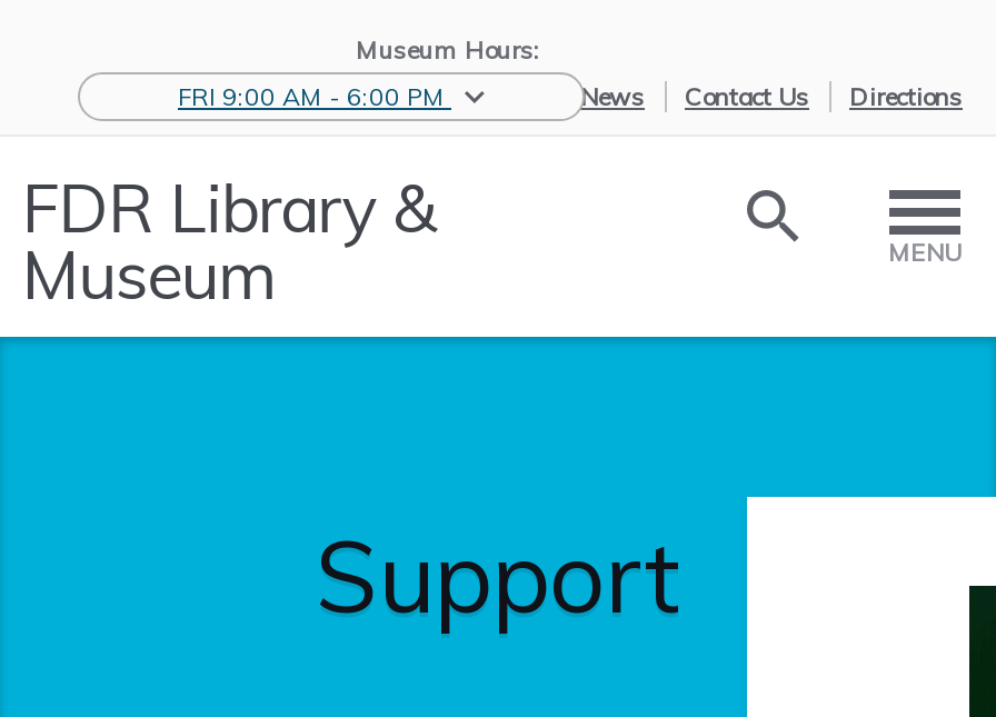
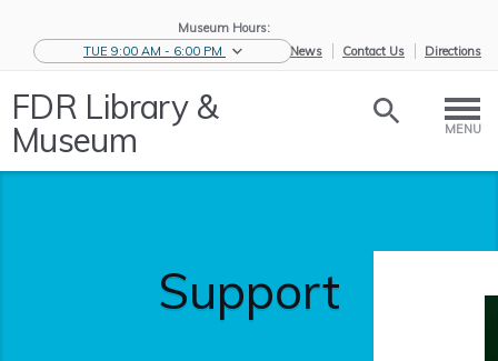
- FRI 9:00 AM - 6:00 PM
+ TUE 9:00 AM - 6:00 PM
